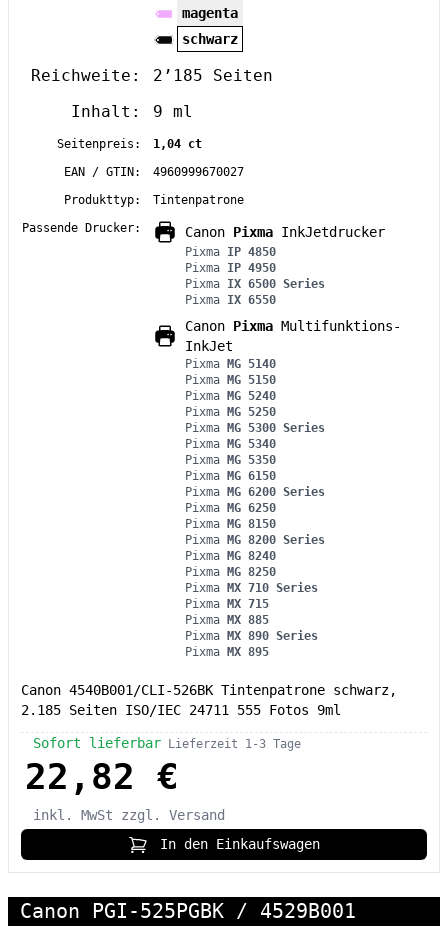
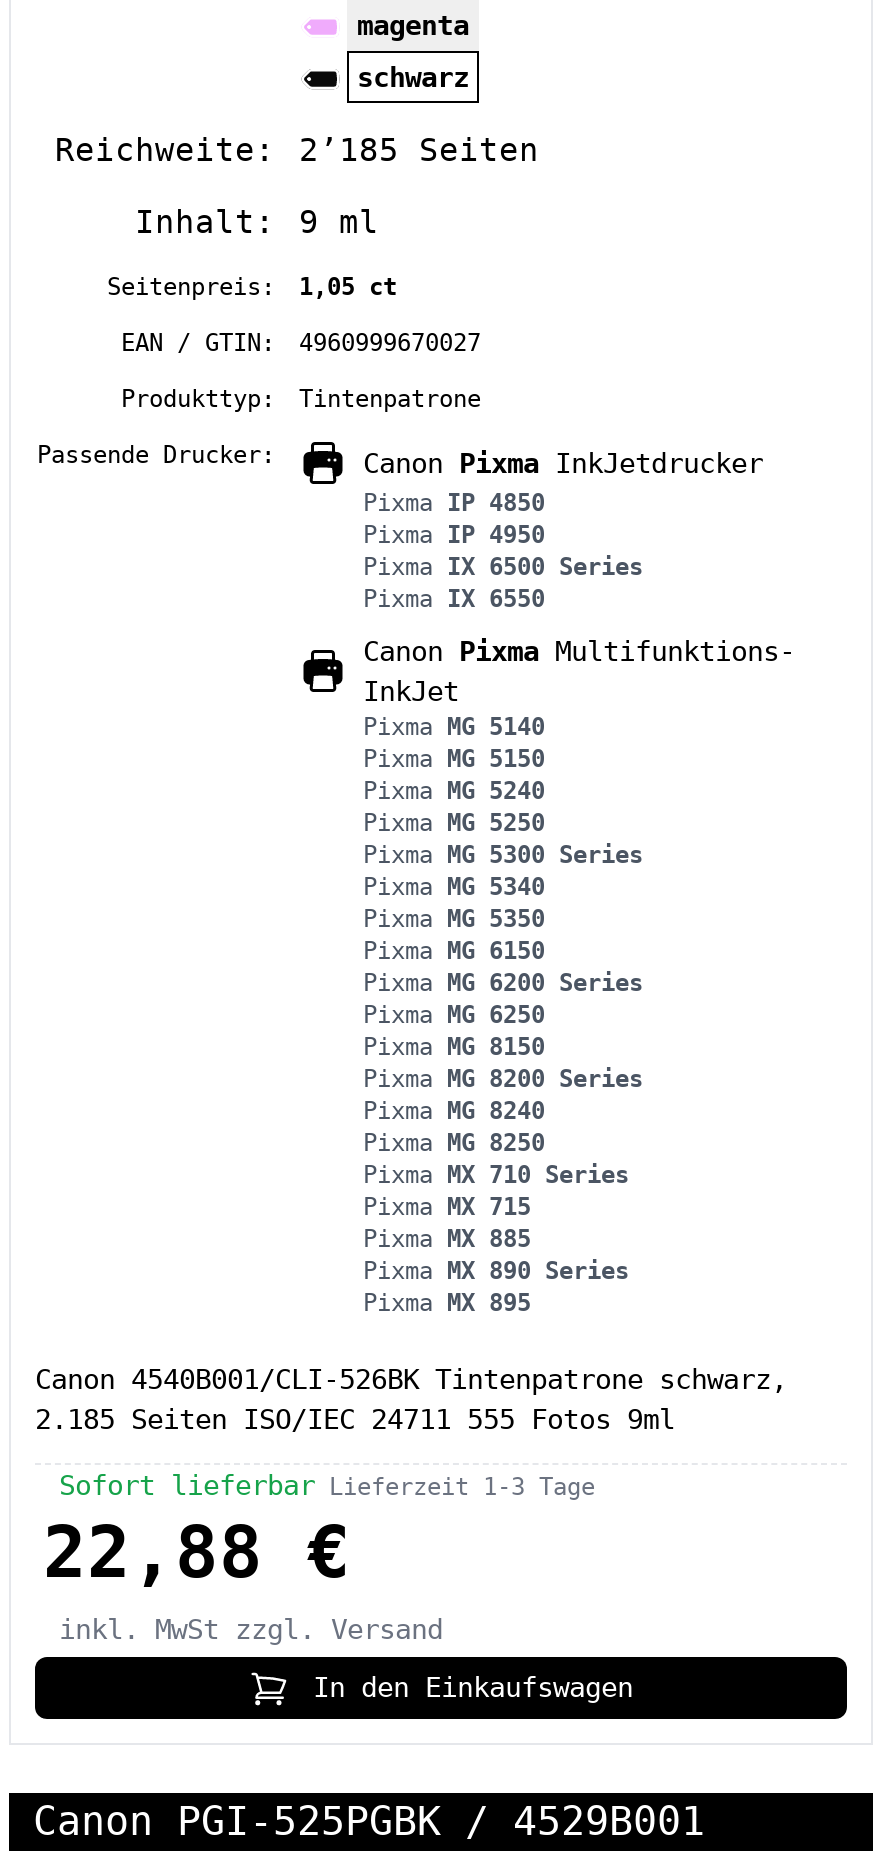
- Seitenpreis: 1,04 ct
+ Seitenpreis: 1,05 ct

- 22,82 €
+ 22,88 €
